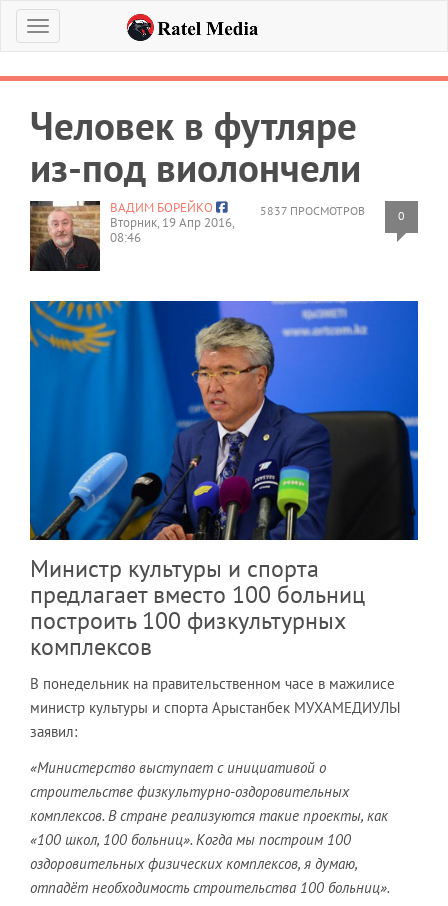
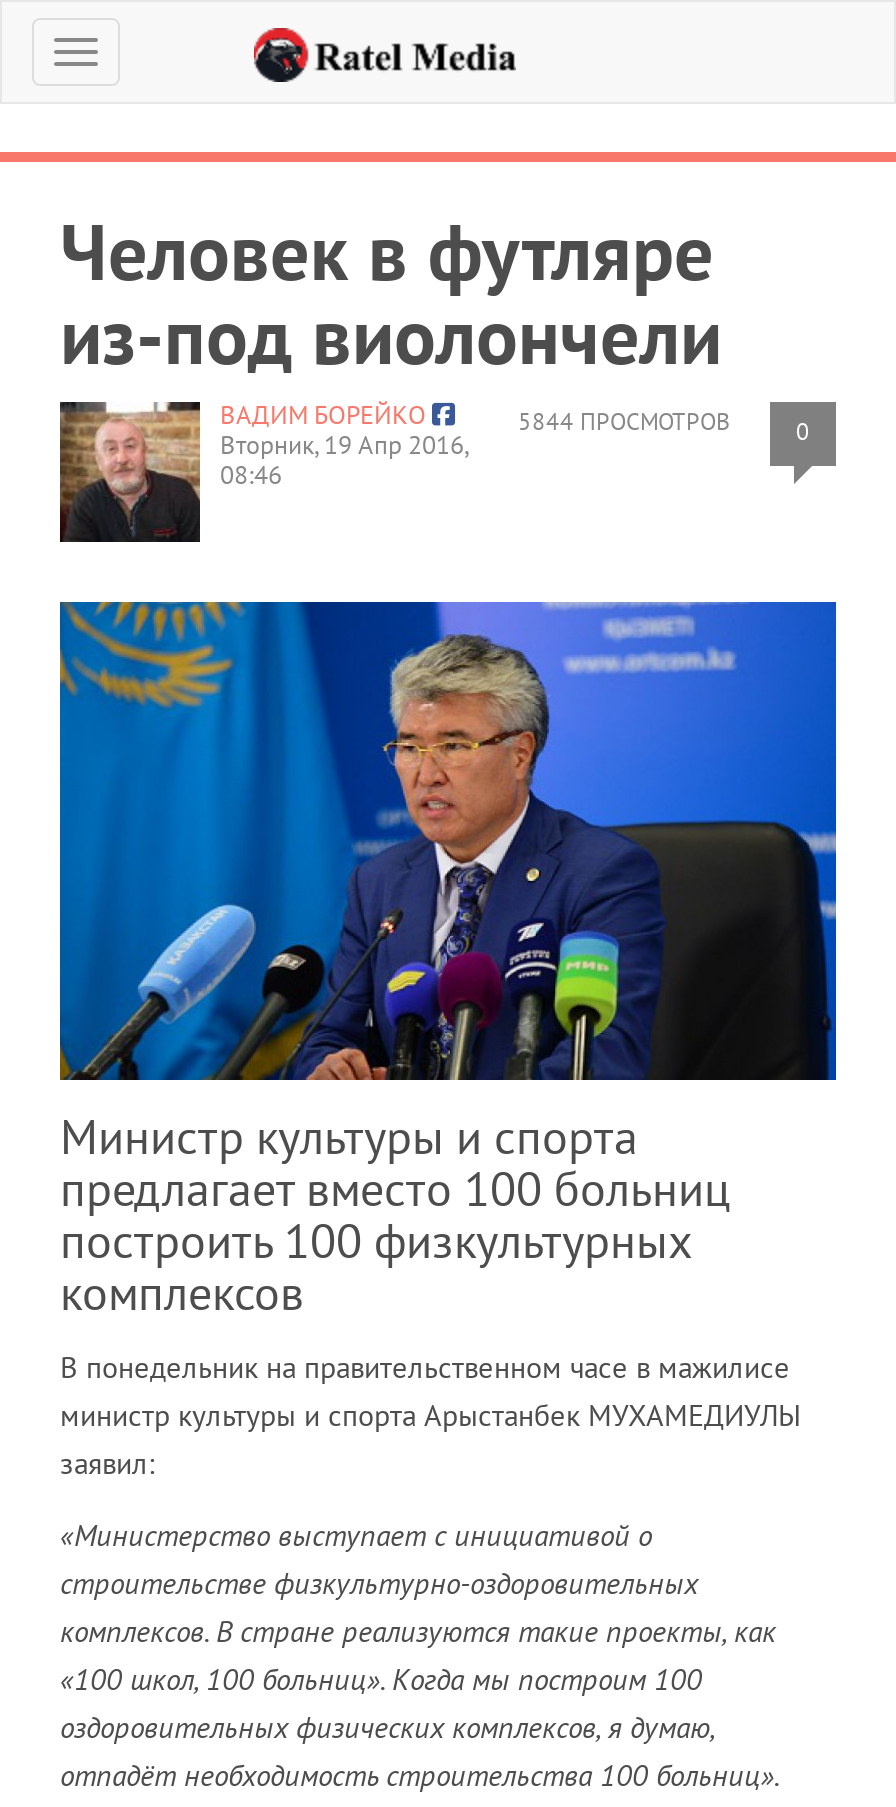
- 5837 ПРОСМОТРОВ
+ 5844 ПРОСМОТРОВ
